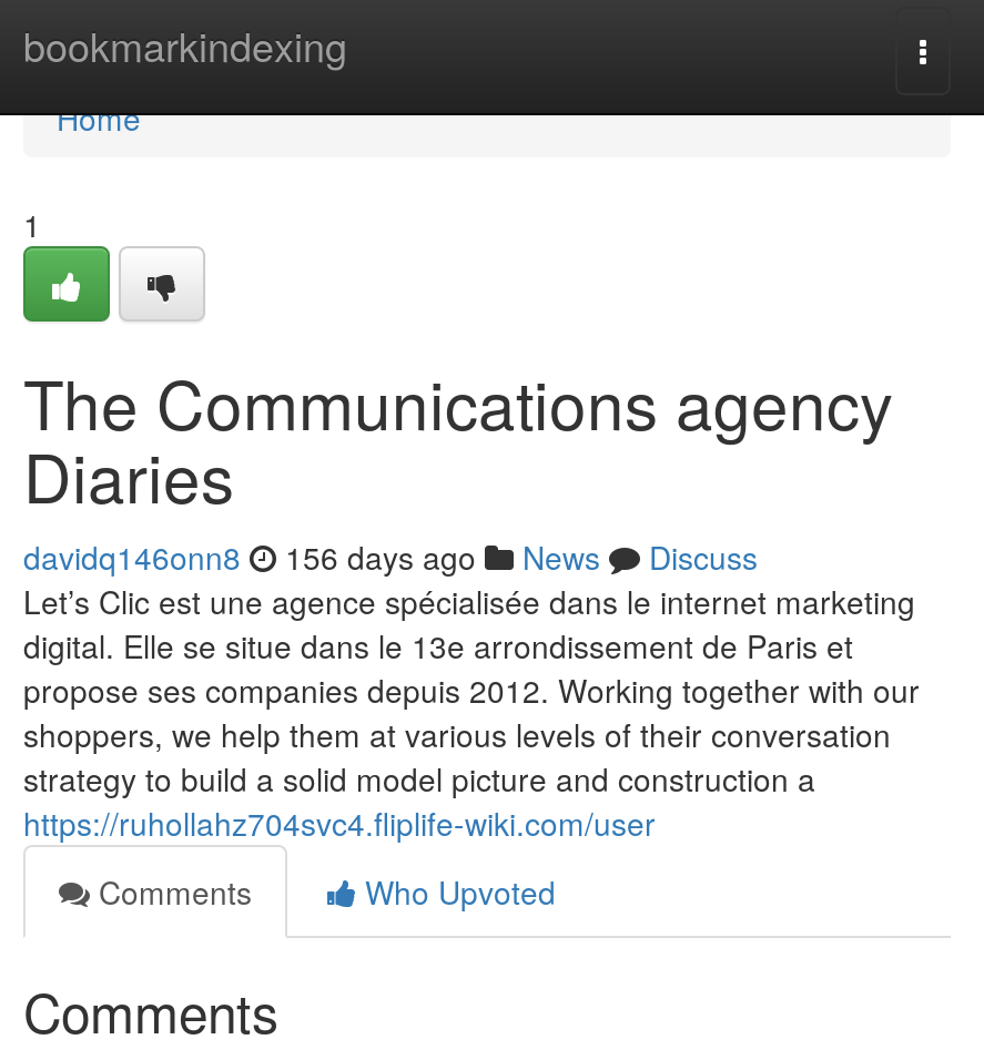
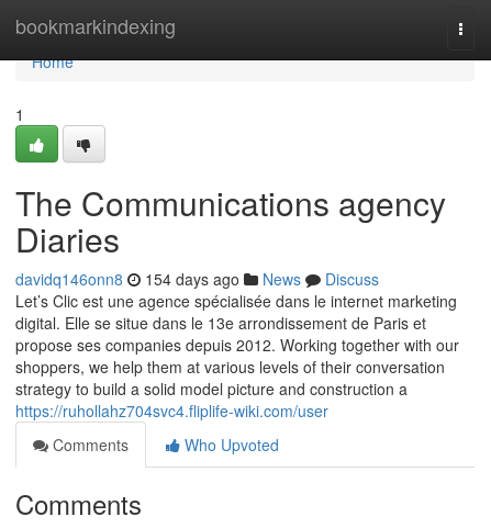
- davidq146onn8 156 days ago News Discuss
+ davidq146onn8 154 days ago News Discuss
